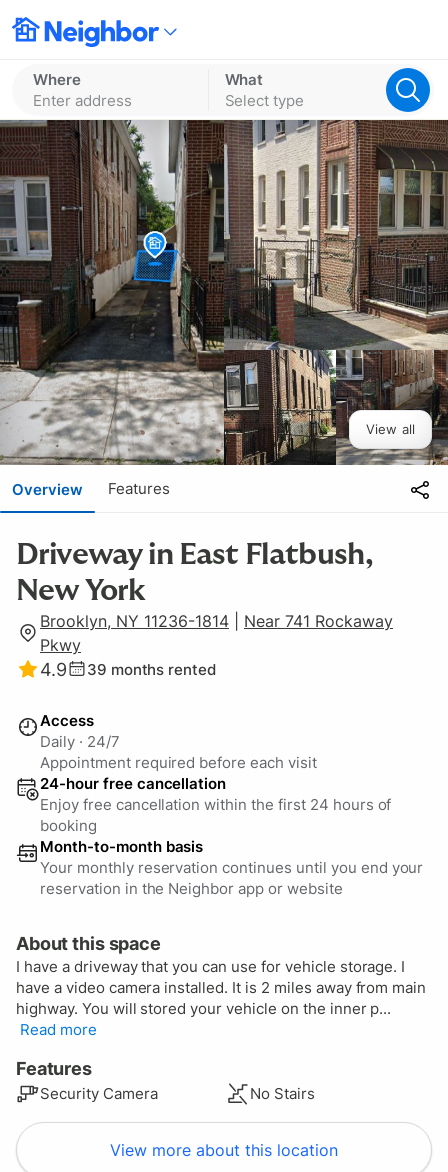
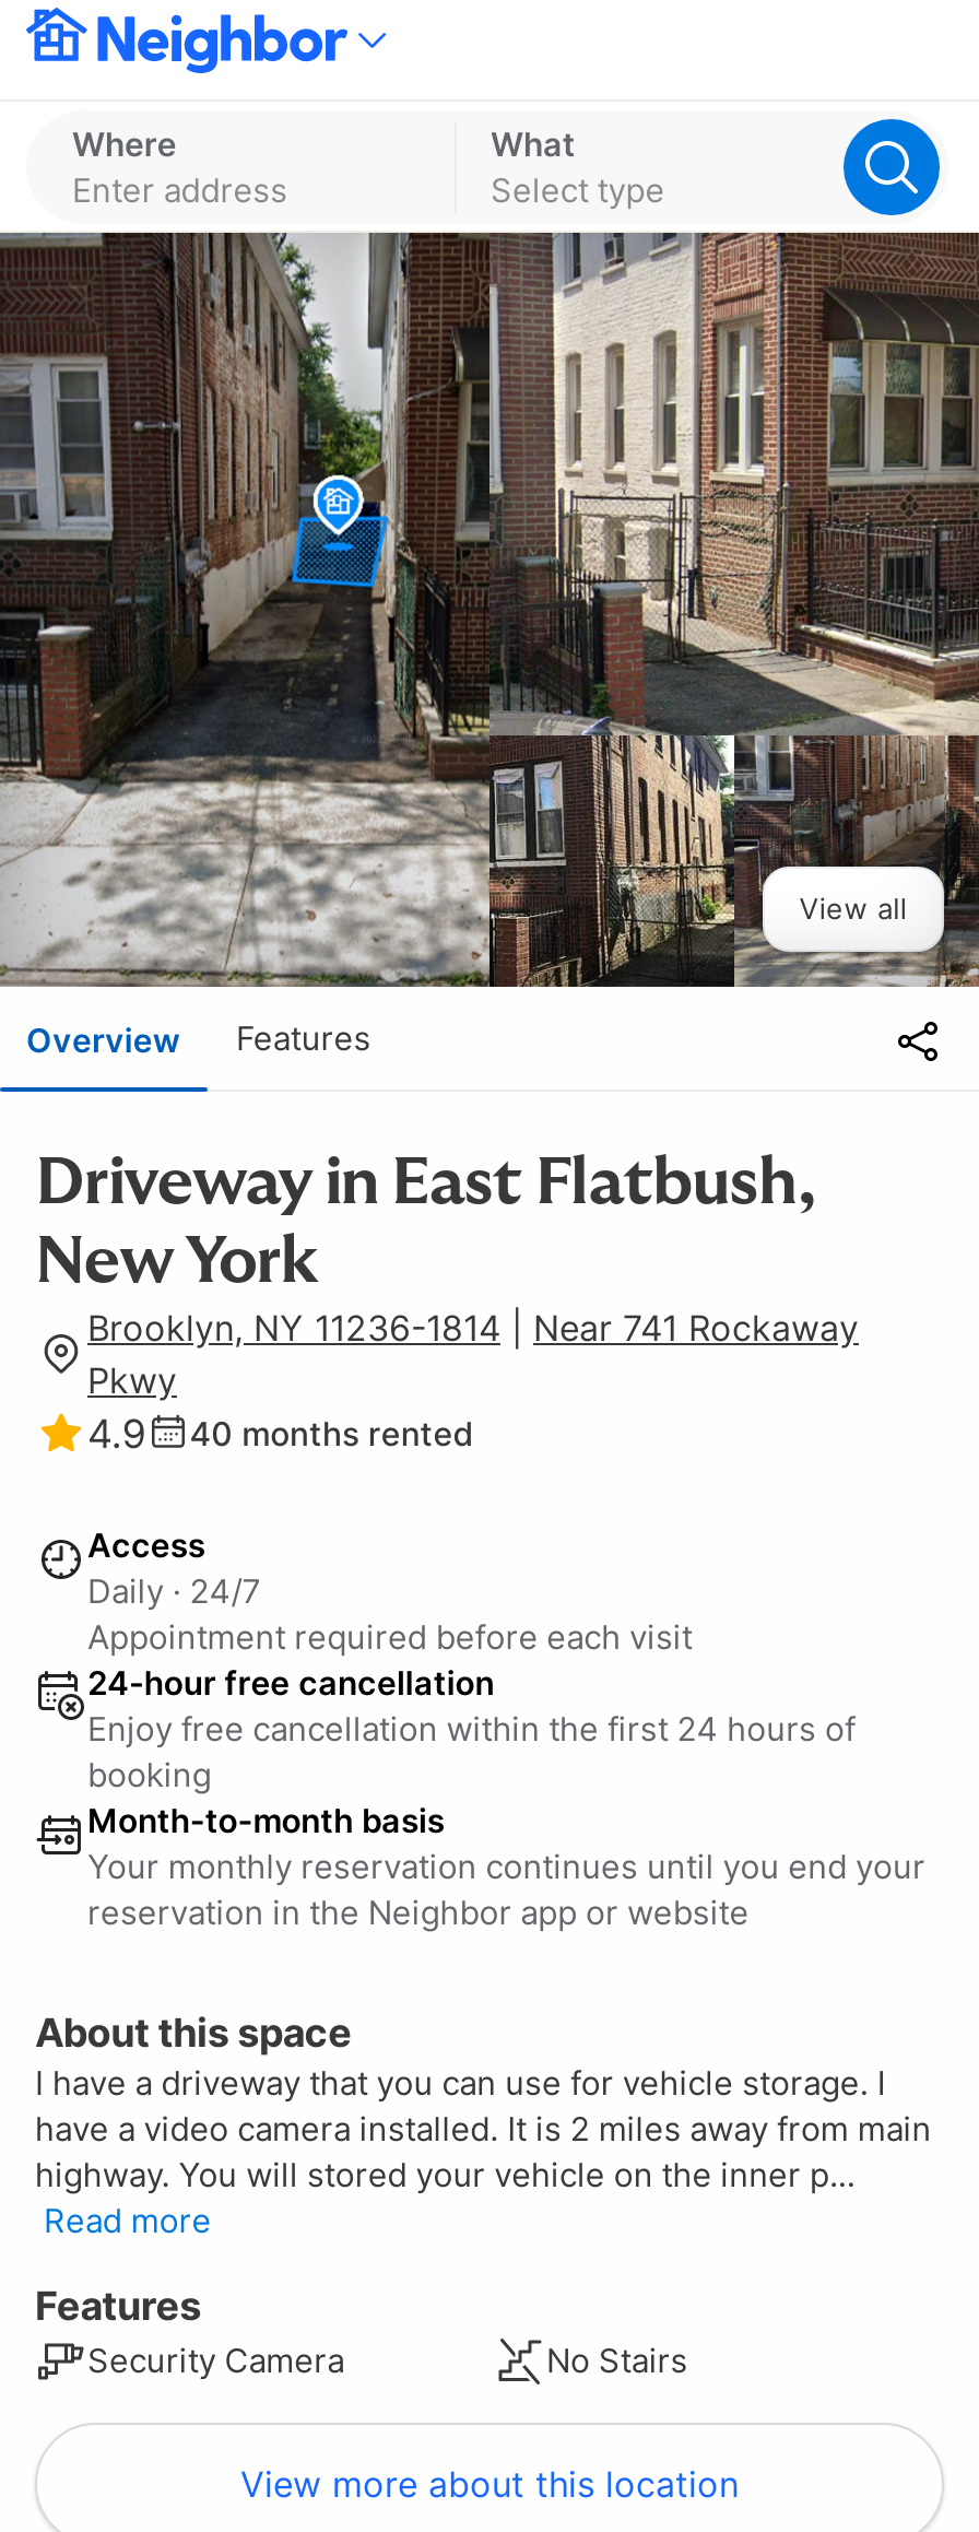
- 39 months rented
+ 40 months rented
